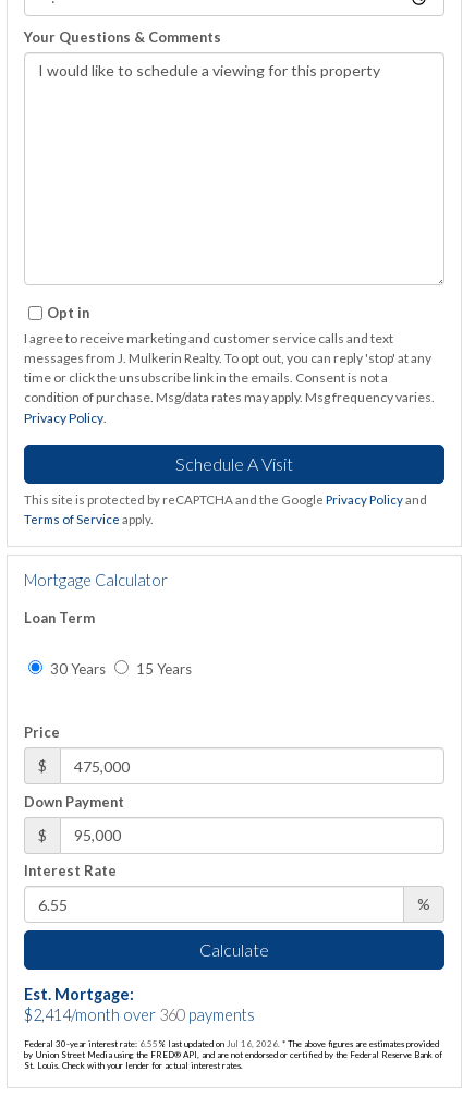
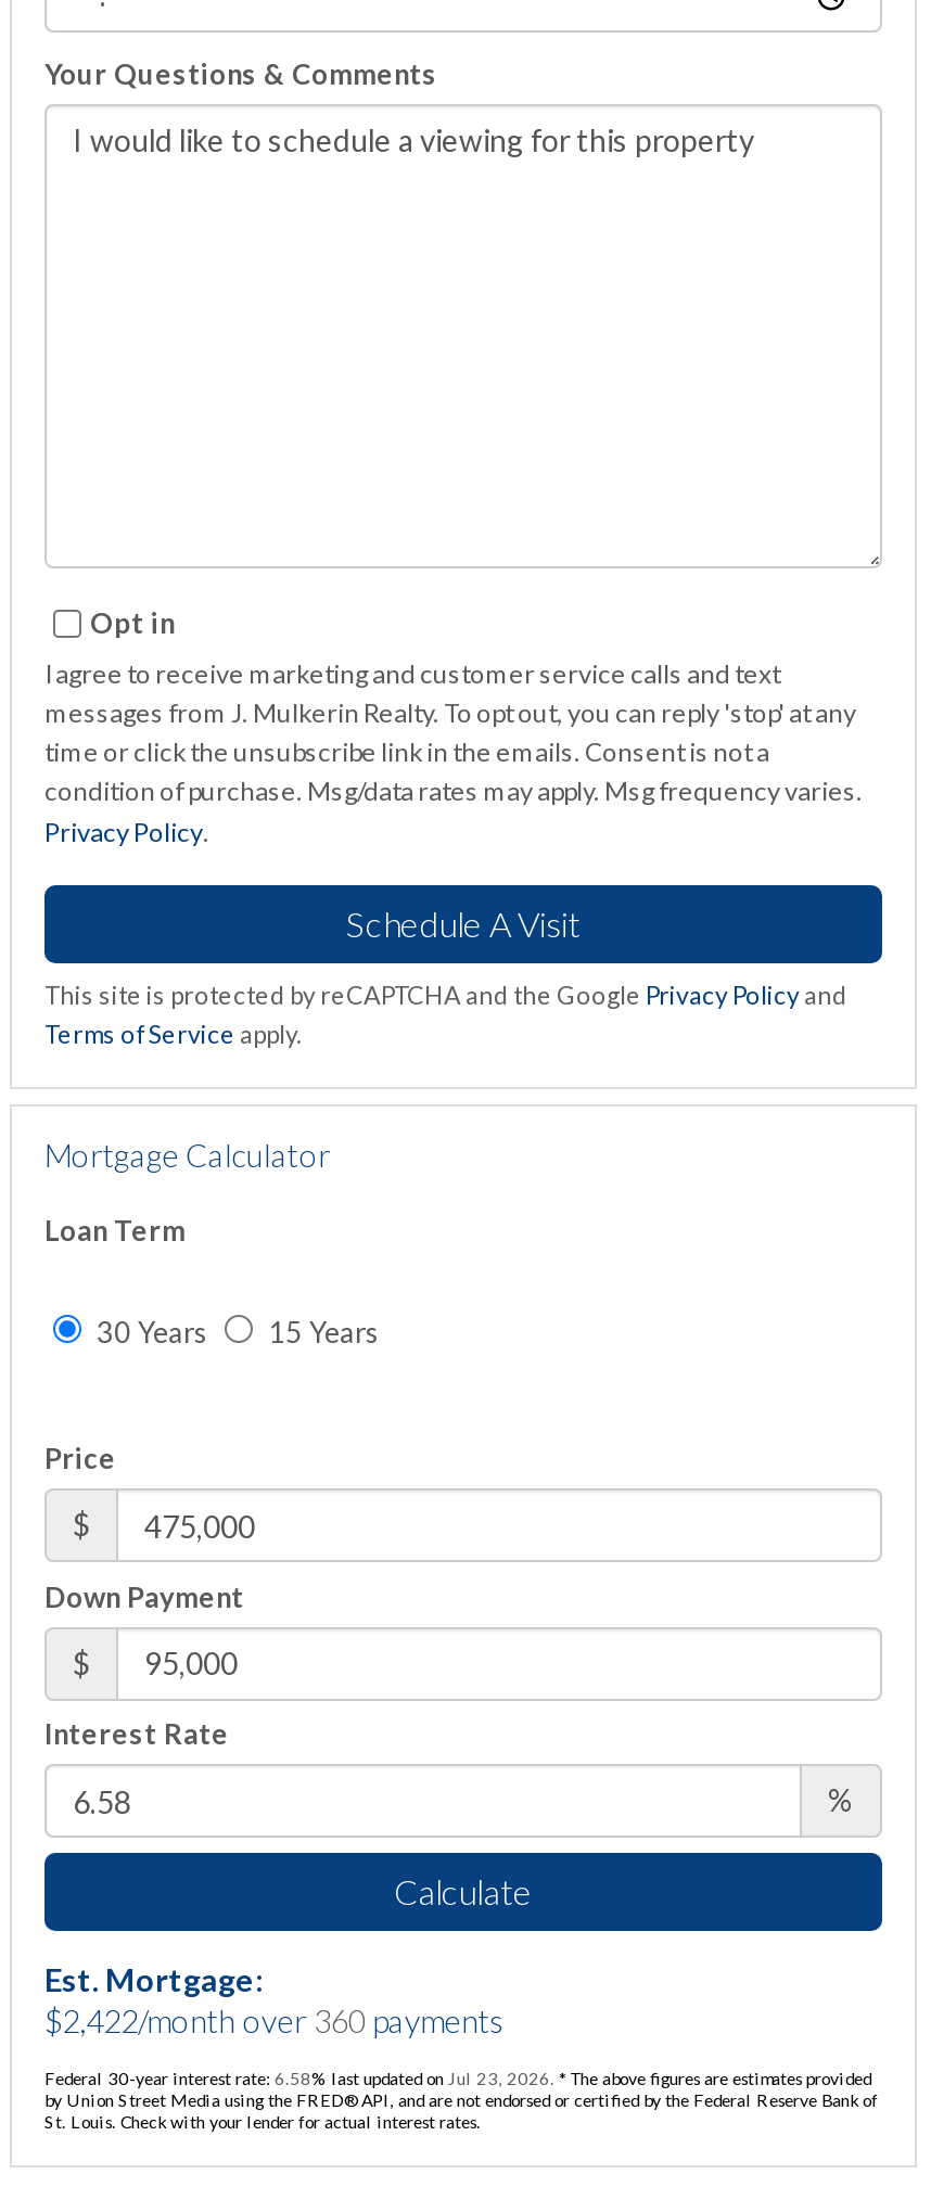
- $2,414/month over 360 payments
+ $2,422/month over 360 payments

- Federal 30-year interest rate: 6.55% last updated on Jul 16, 2026. * The above figures are estimates provided
+ Federal 30-year interest rate: 6.58% last updated on Jul 23, 2026. * The above figures are estimates provided
